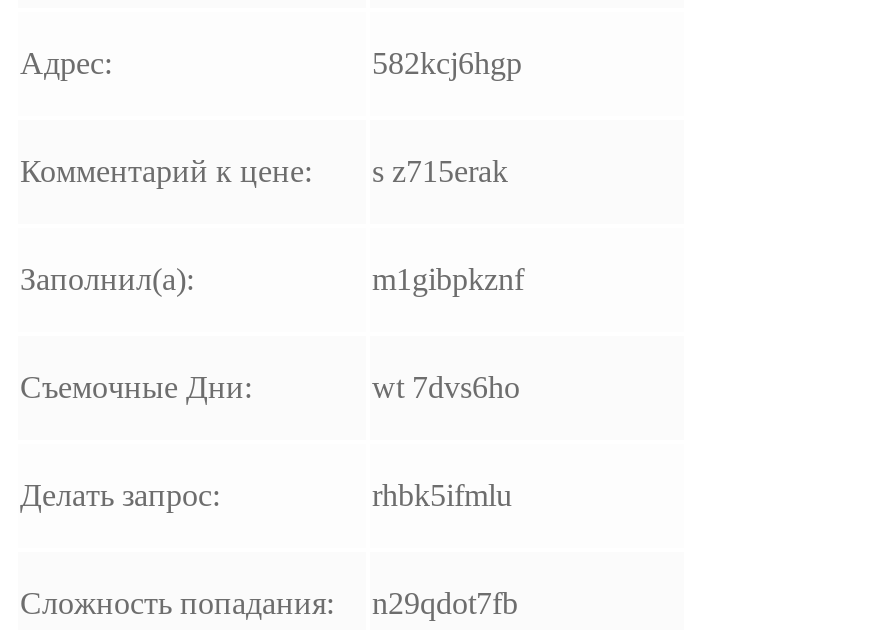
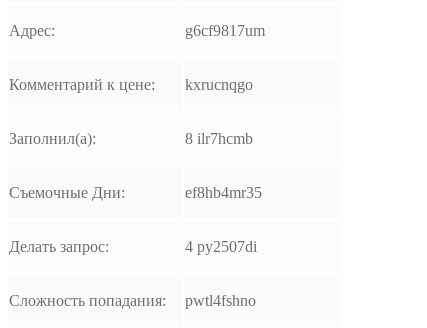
- 582kcj6hgp
+ g6cf9817um

- s z715erak
+ kxrucnqgo

- m1gibpkznf
+ 8 ilr7hcmb

- wt 7dvs6ho
+ ef8hb4mr35

- rhbk5ifmlu
+ 4 py2507di

- Сложность попадания: n29qdot7fb
+ Сложность попадания: pwtl4fshno
